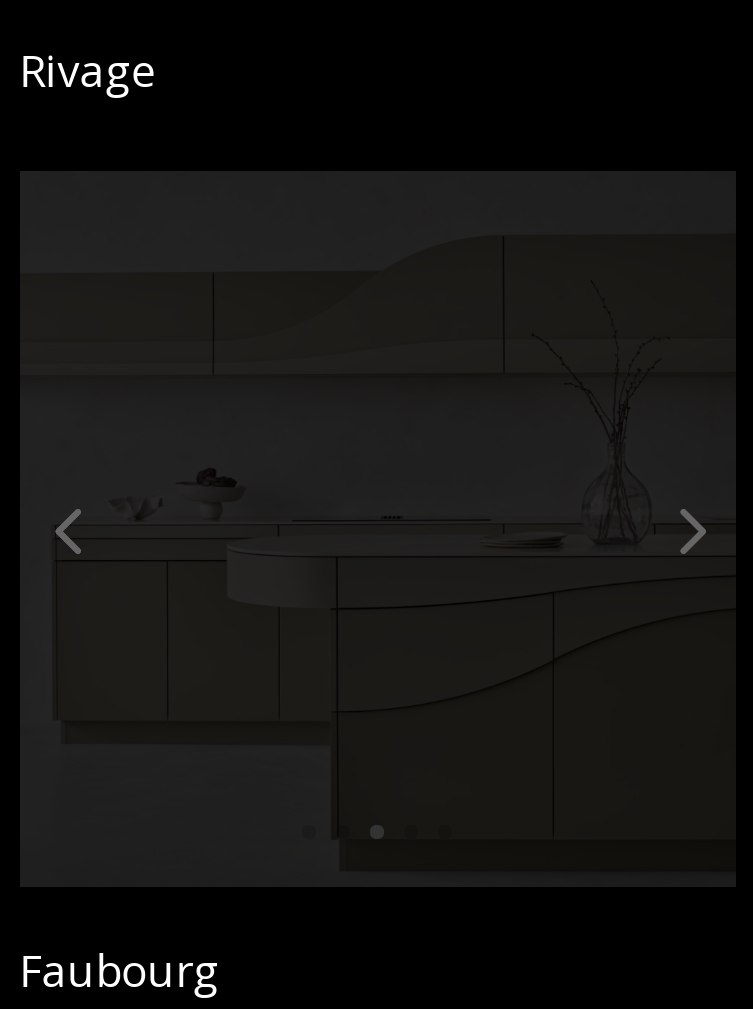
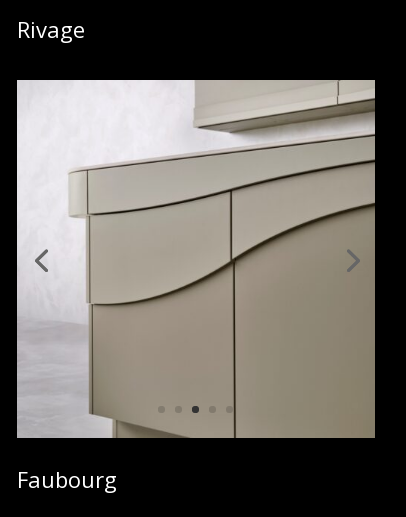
+ [image]
